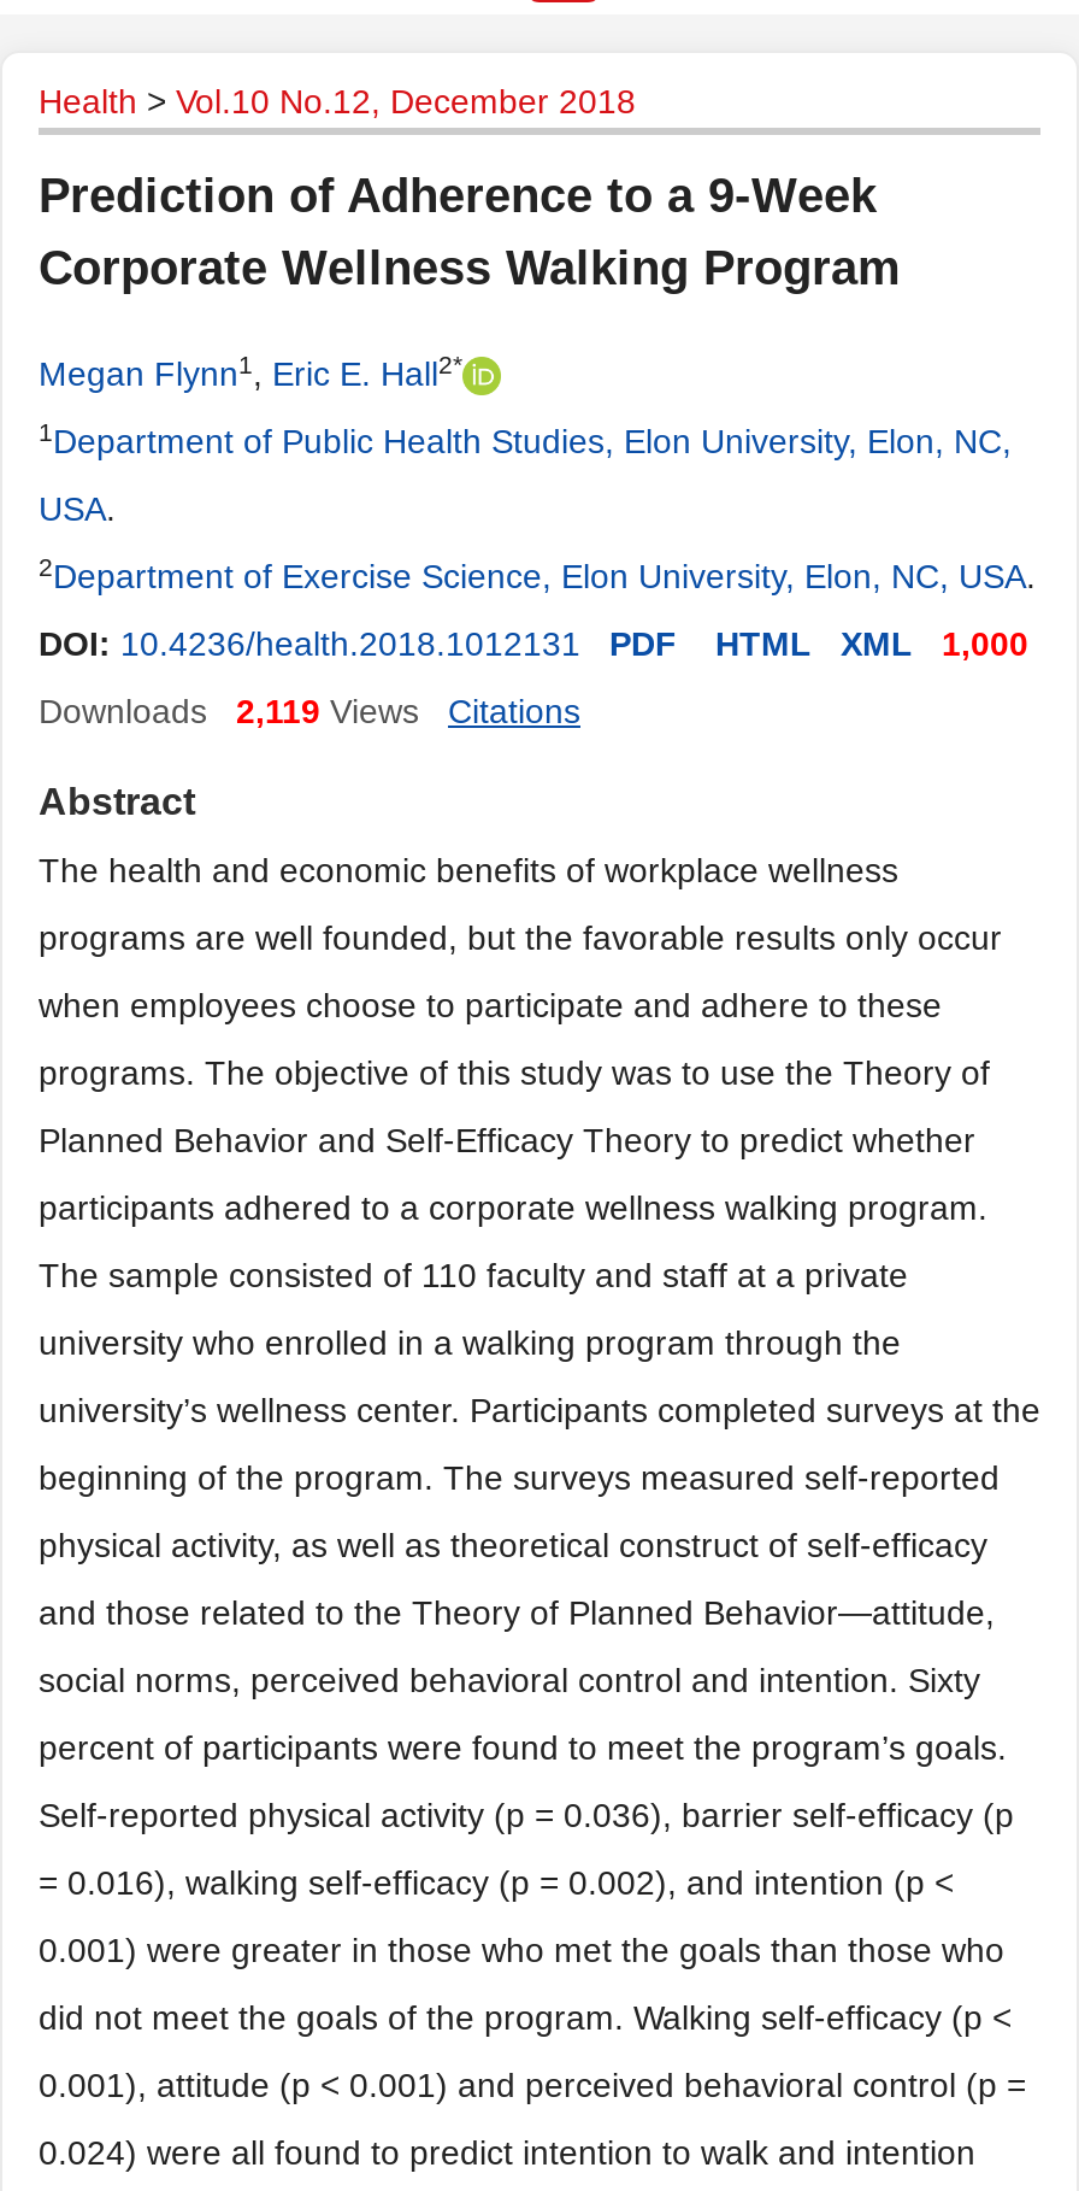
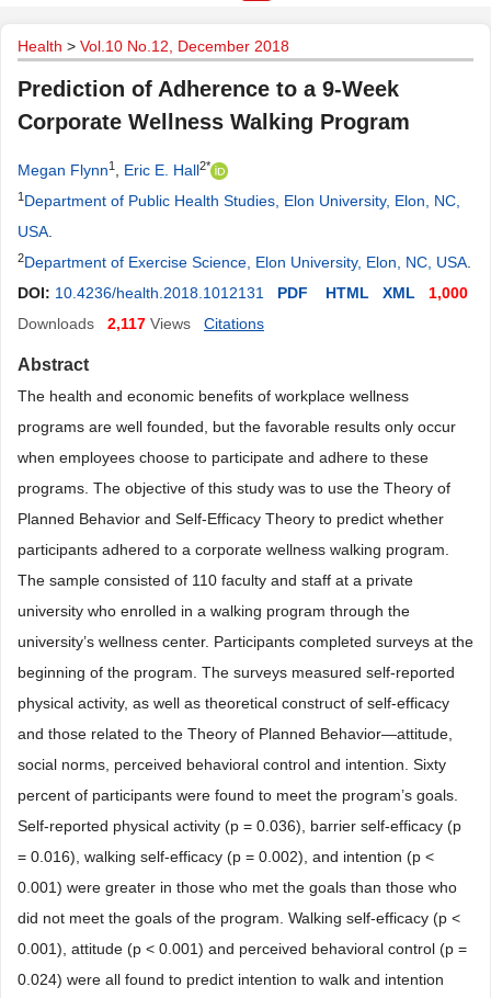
- Downloads 2,119 Views
+ Downloads 2,117 Views
